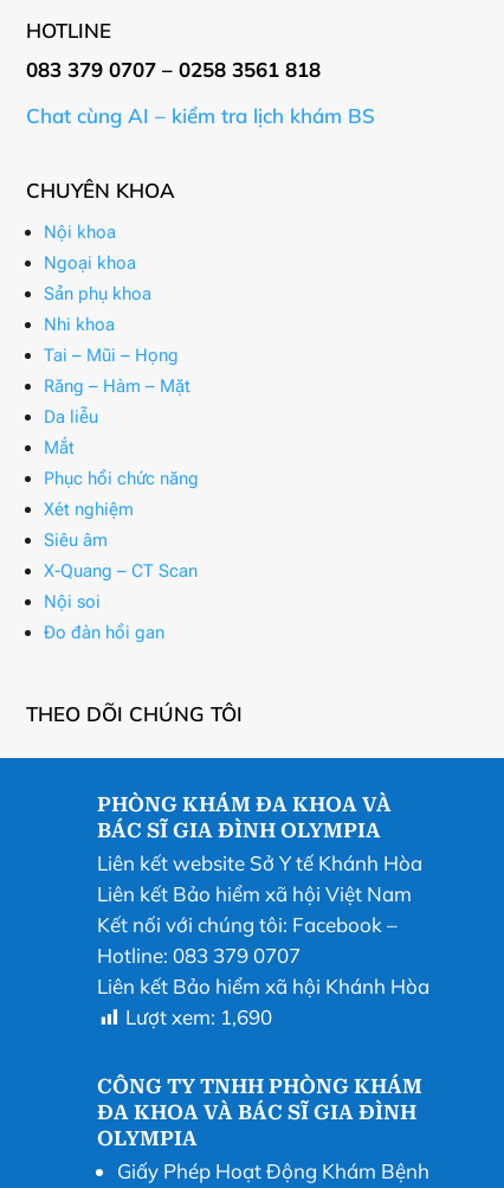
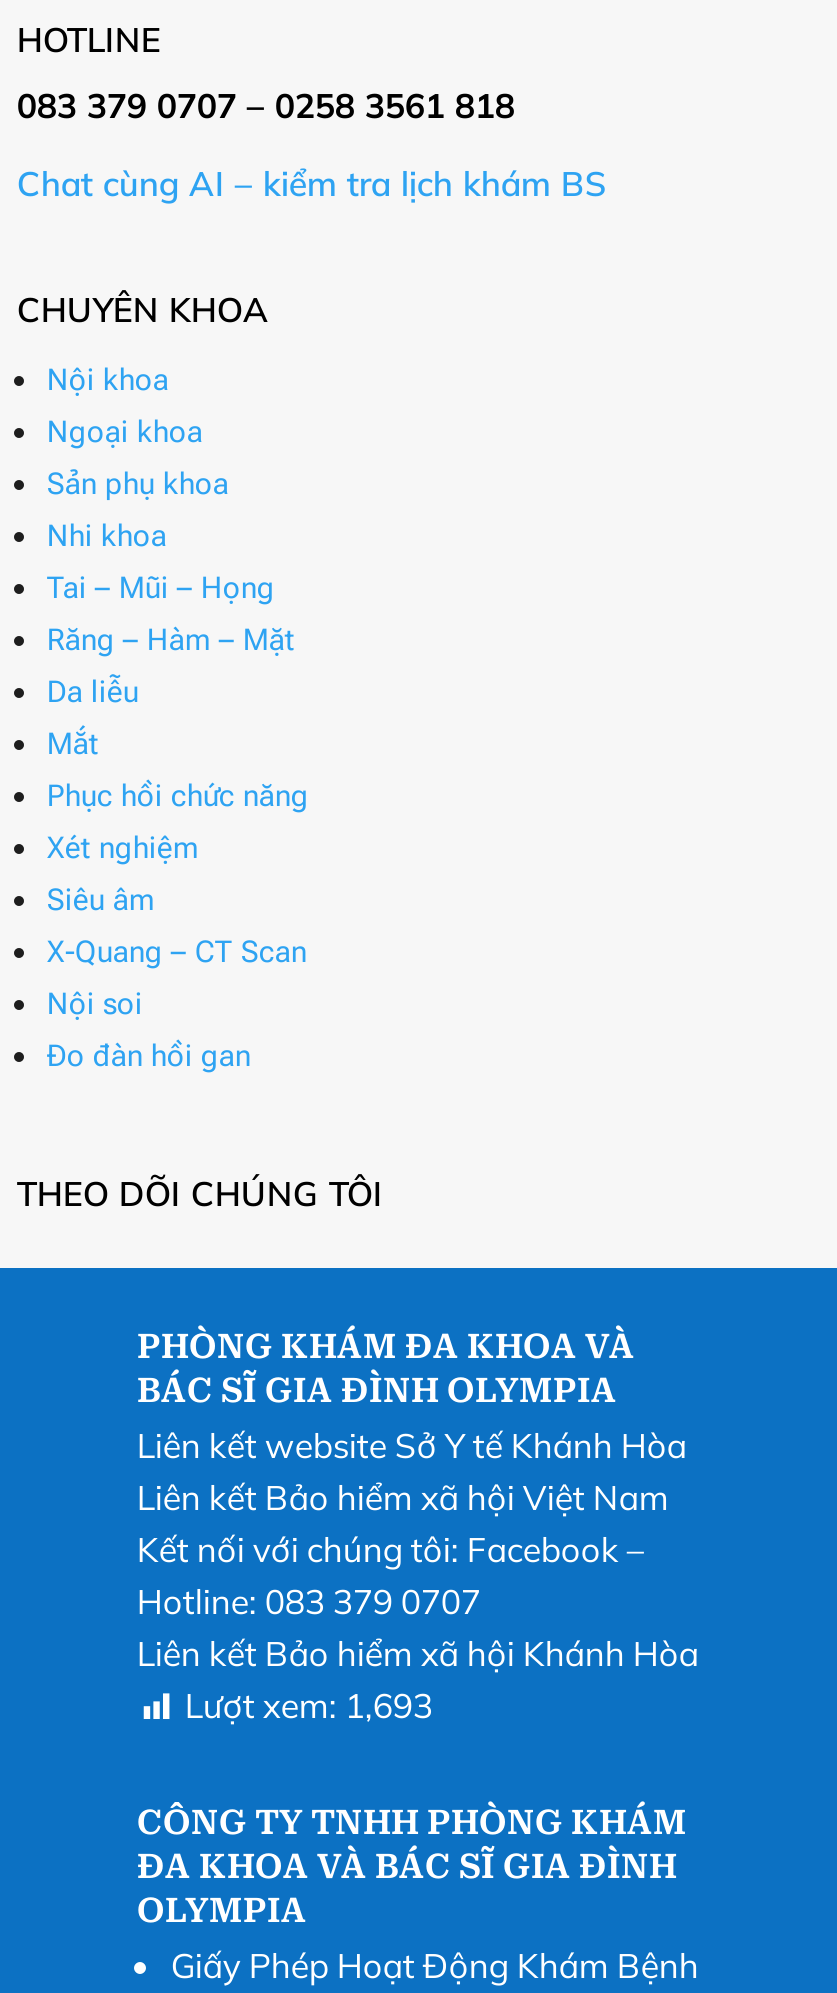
- Lượt xem: 1,690
+ Lượt xem: 1,693
